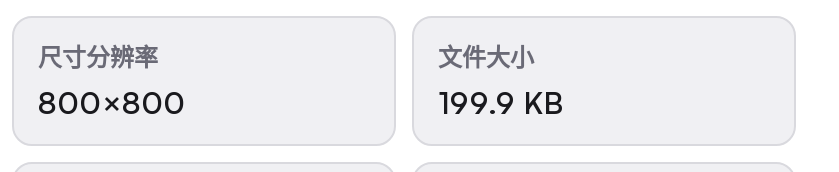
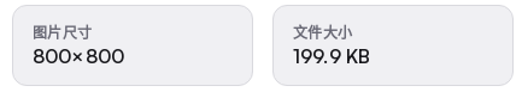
- 尺寸分辨率
+ 图片尺寸
